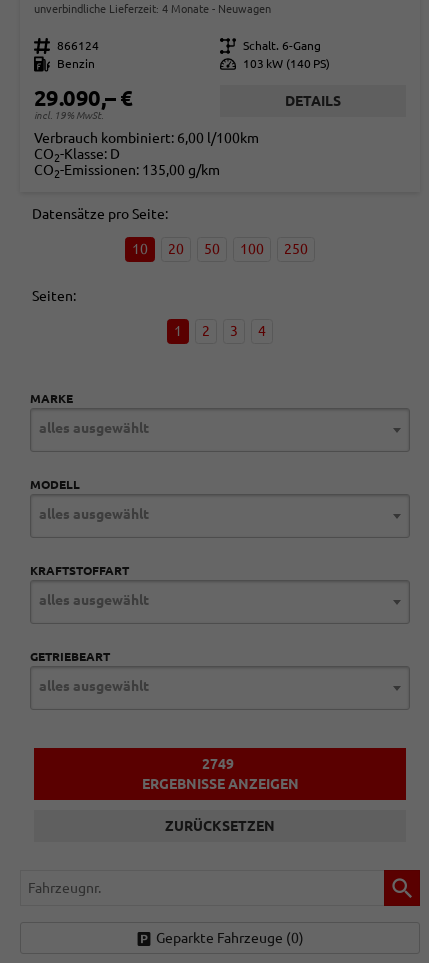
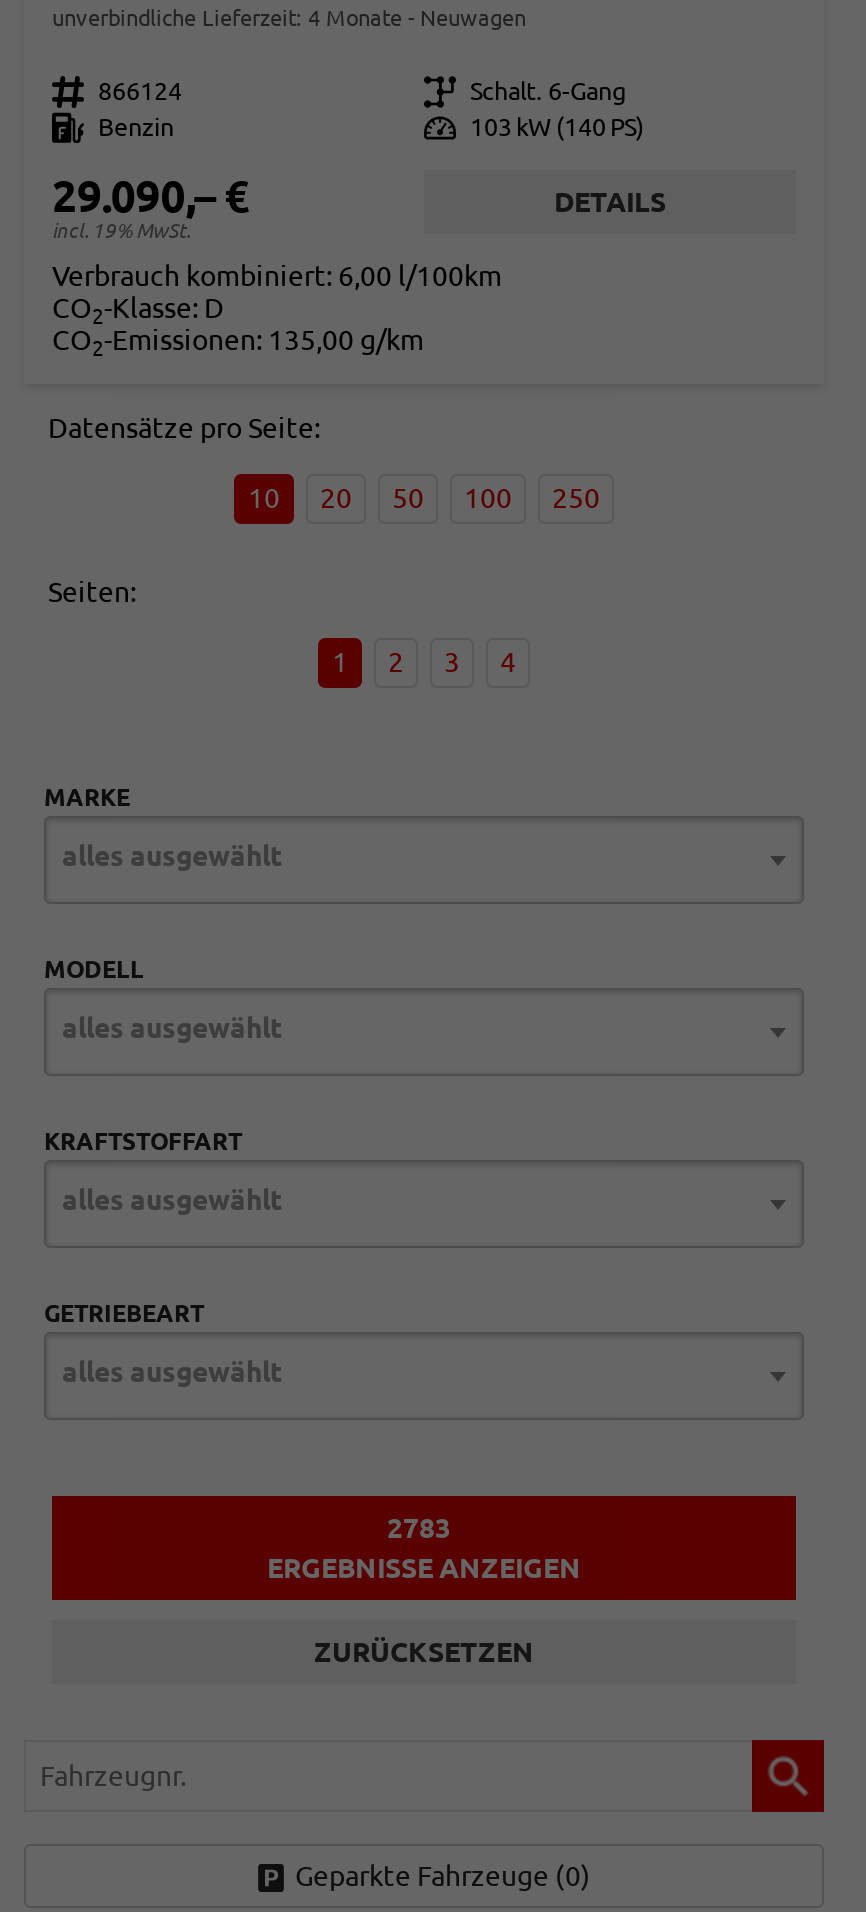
- 2749
+ 2783
